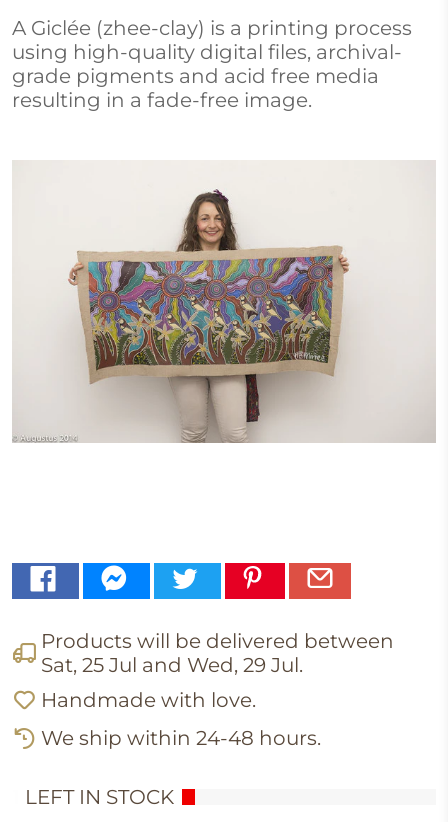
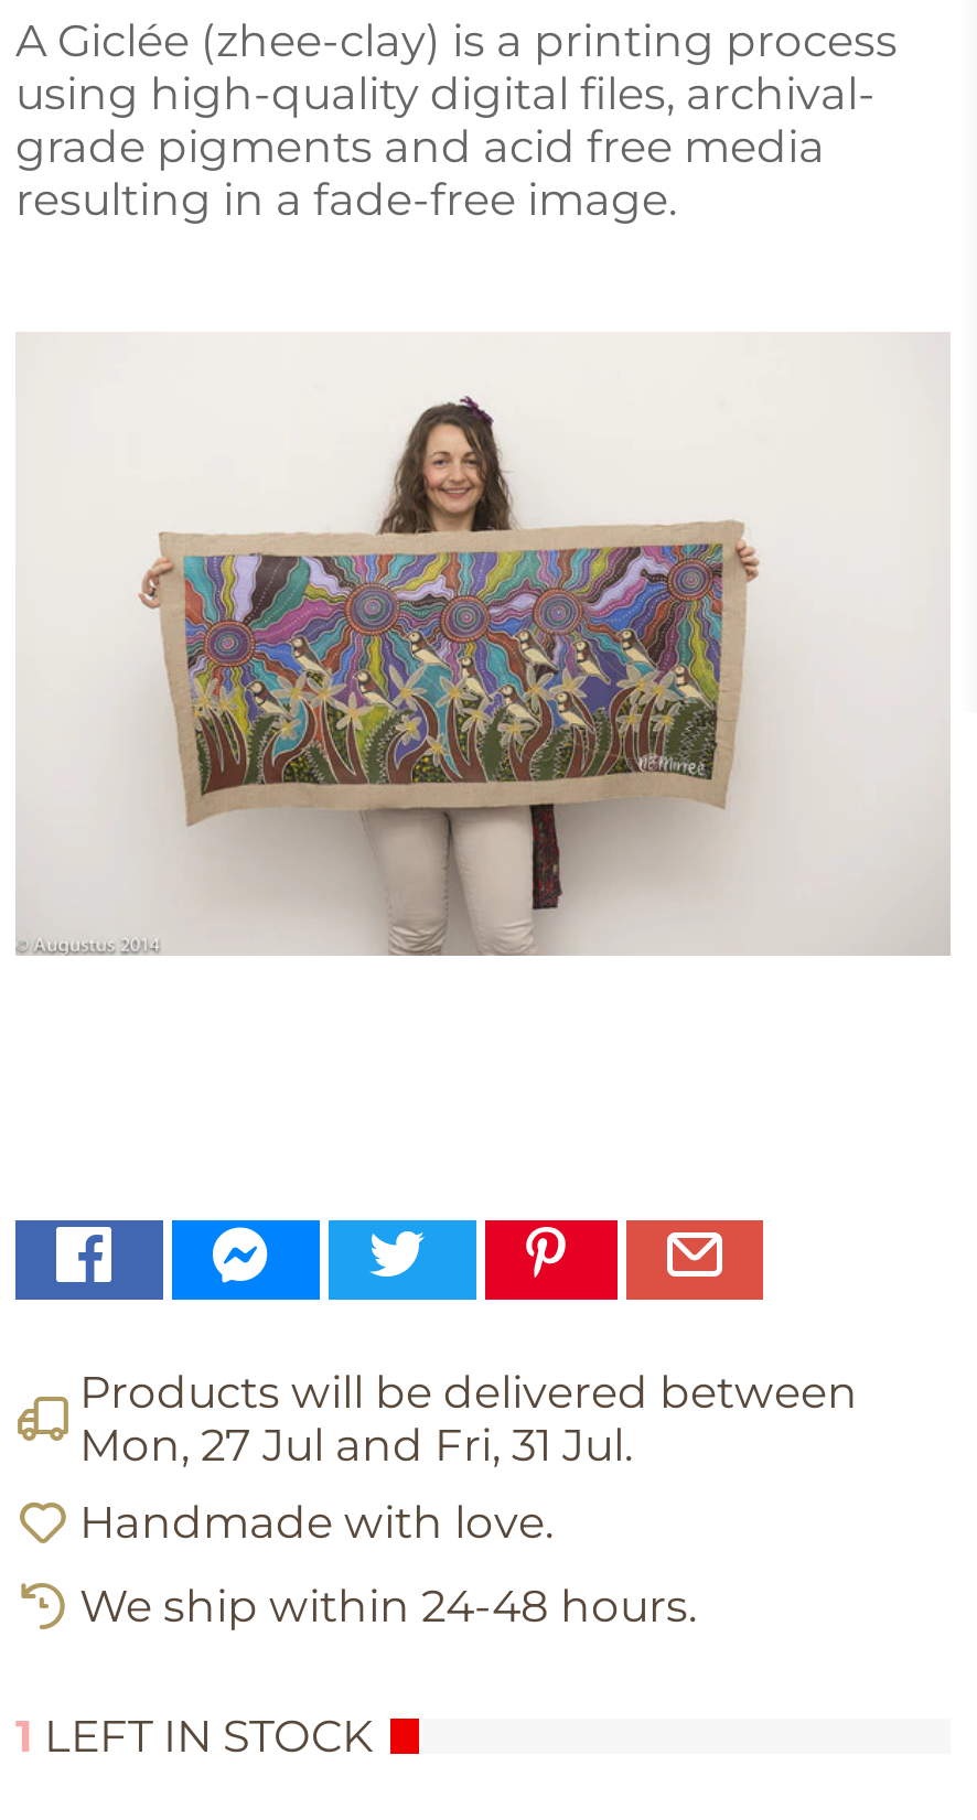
- Sat, 25 Jul and Wed, 29 Jul.
+ Mon, 27 Jul and Fri, 31 Jul.
